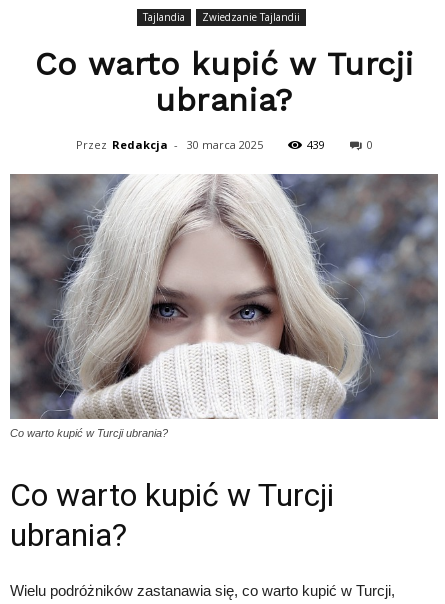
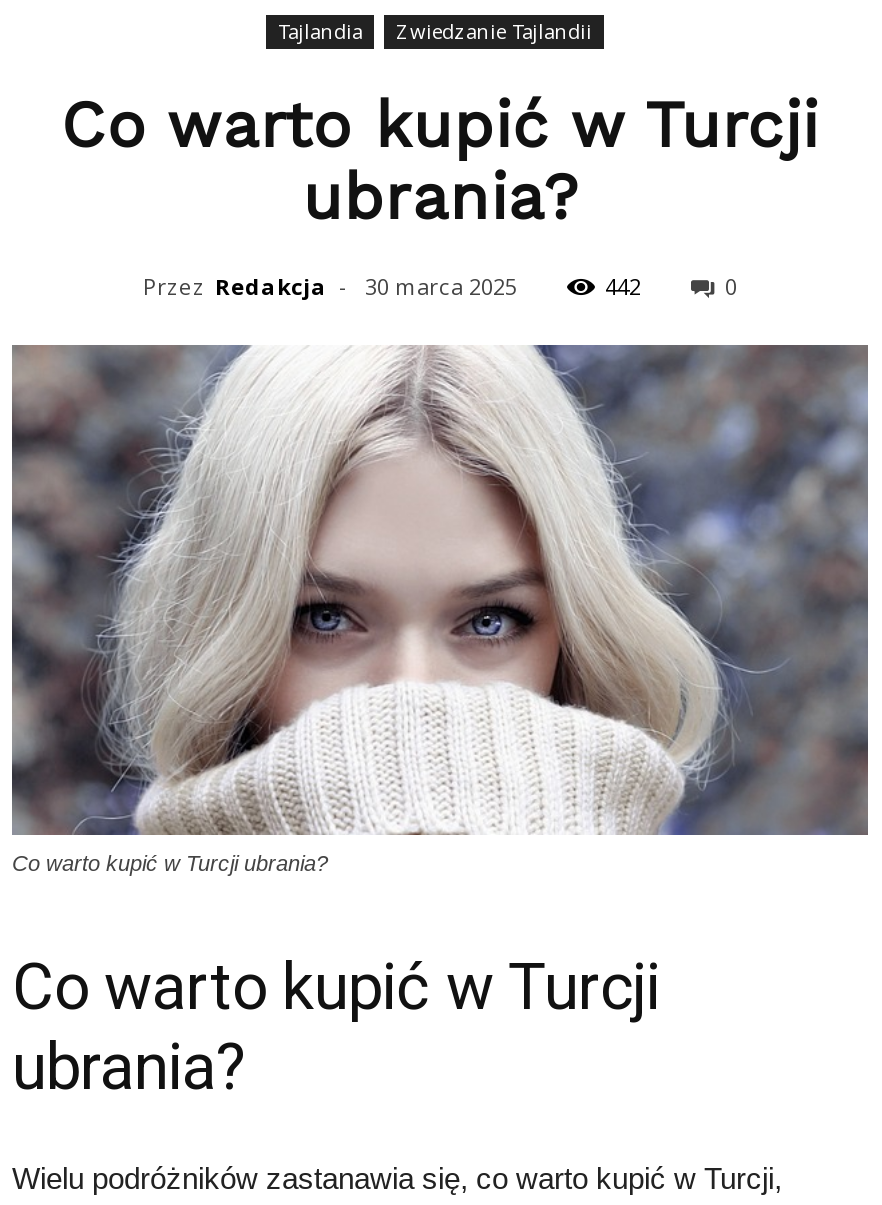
- 439
+ 442
